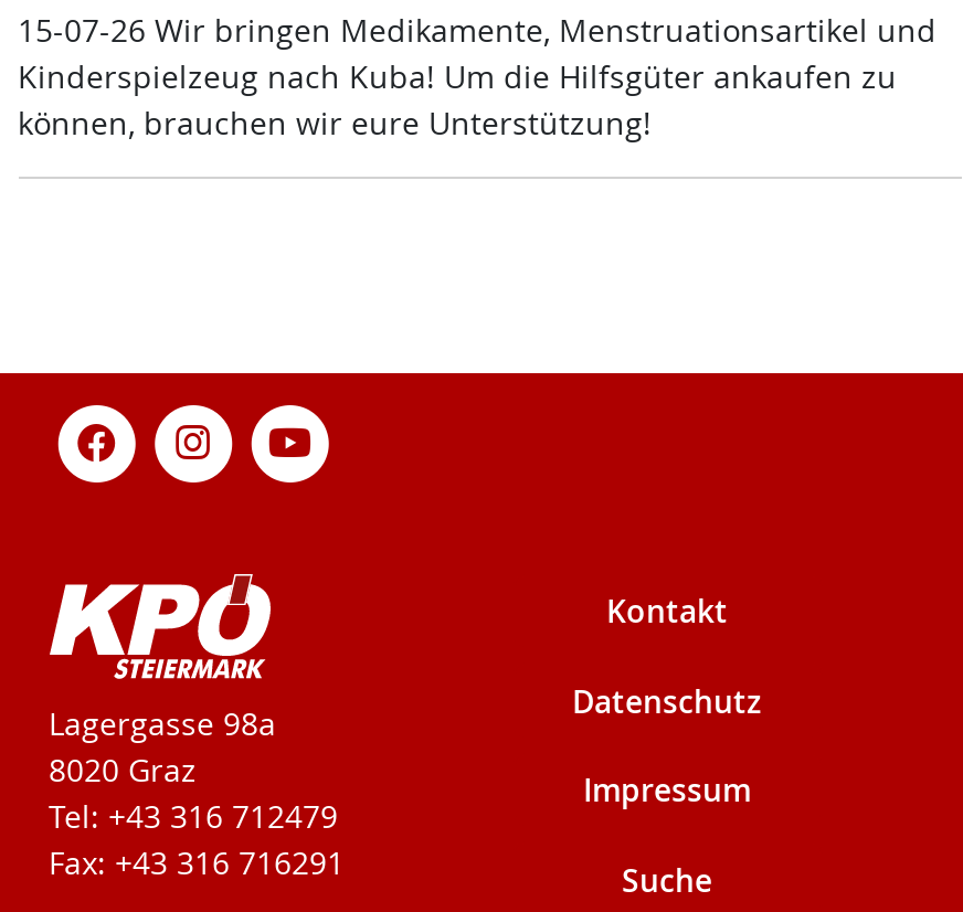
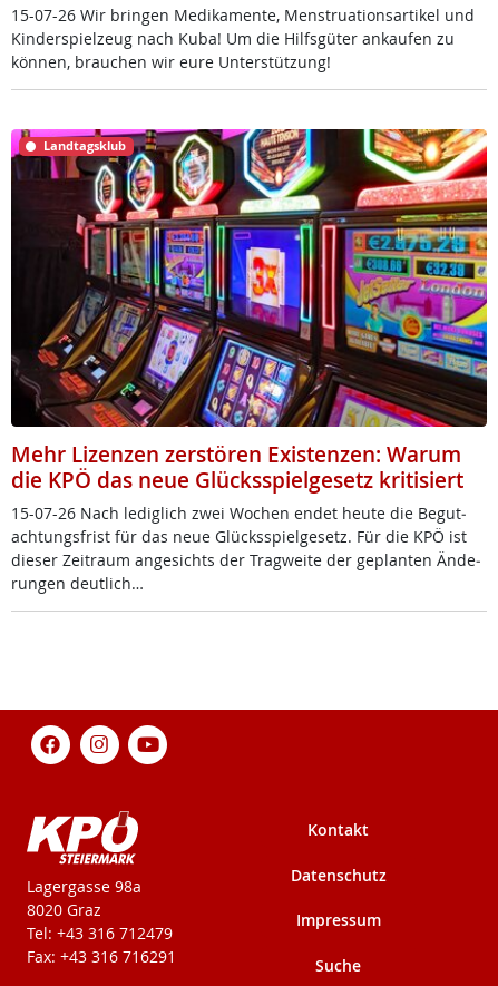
+ [image]
+ Landtagsklub

+ Mehr Lizenzen zerstören Existenzen: Warum
+ die KPÖ das neue Glücksspielgesetz kritisiert
+ 15-07-26 Nach lediglich zwei Wochen endet heute die Begut
+ achtungsfrist für das neue Glücksspielgesetz. Für die KPÖ ist
+ dieser Zeitraum angesichts der Tragweite der geplanten Ände
+ rungen deutlich…
